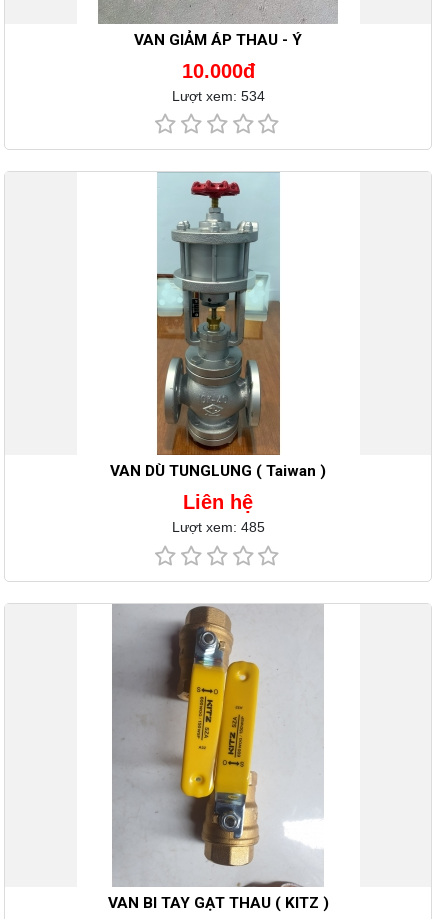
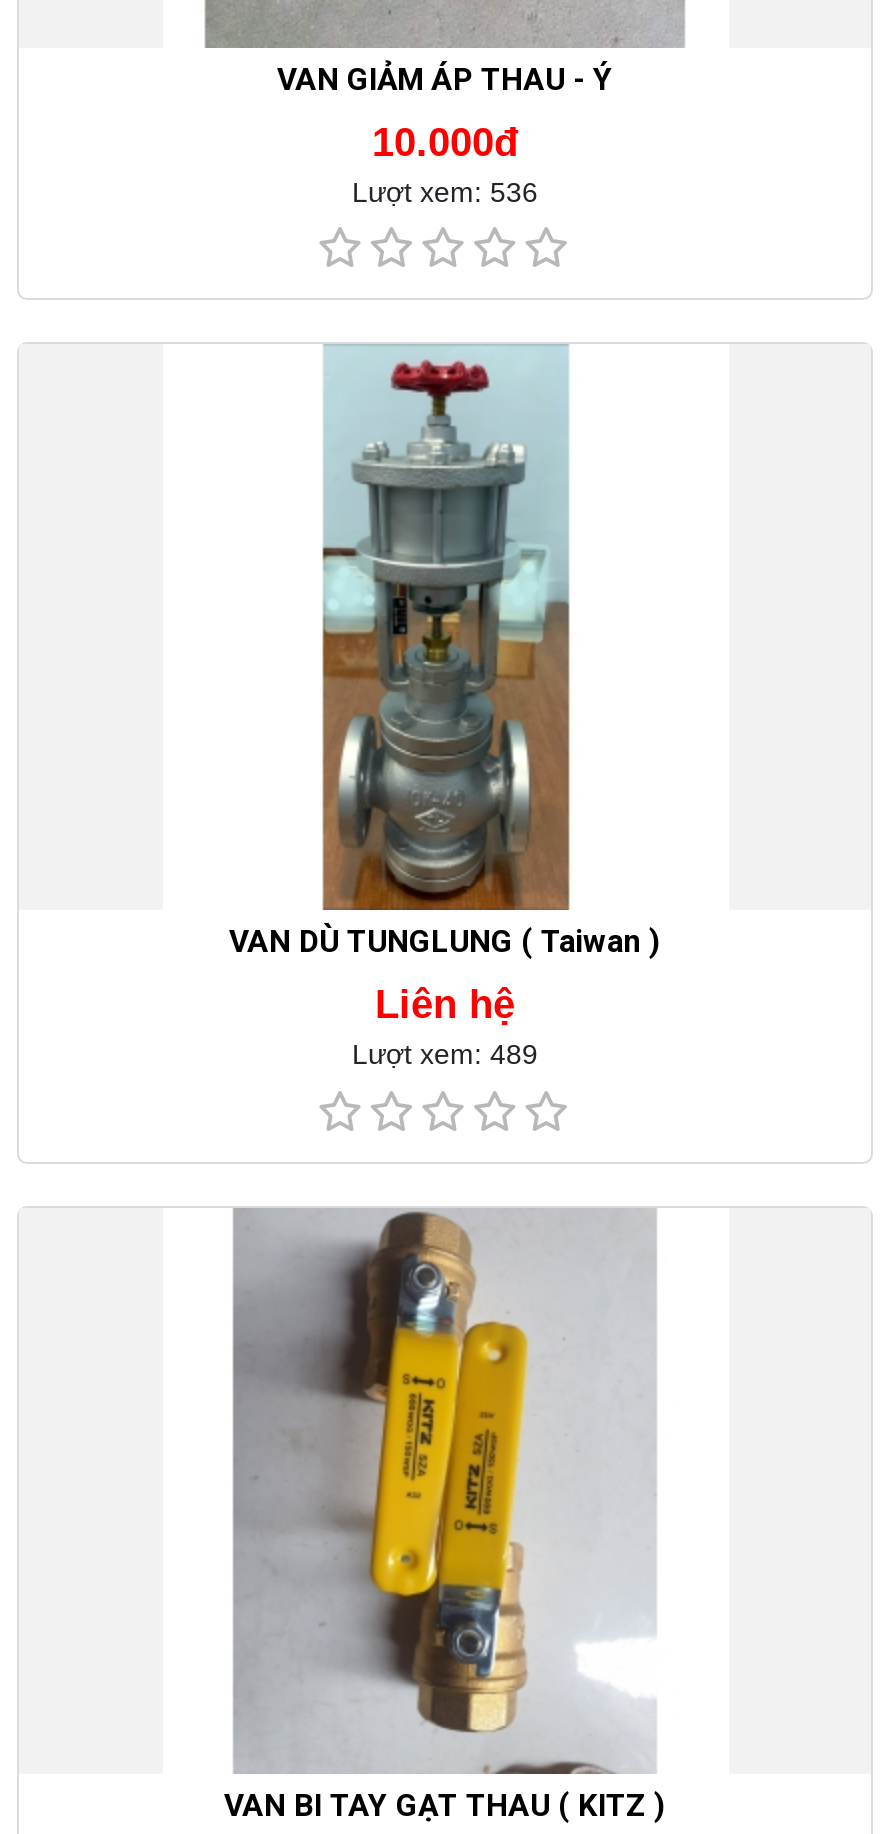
- Lượt xem: 534
+ Lượt xem: 536

- Lượt xem: 485
+ Lượt xem: 489
